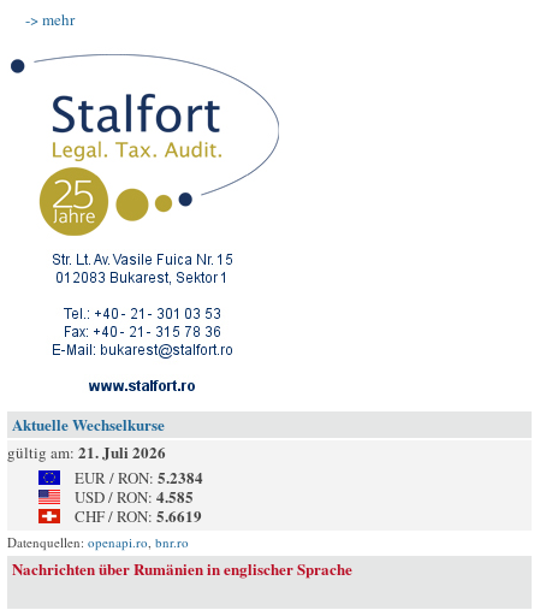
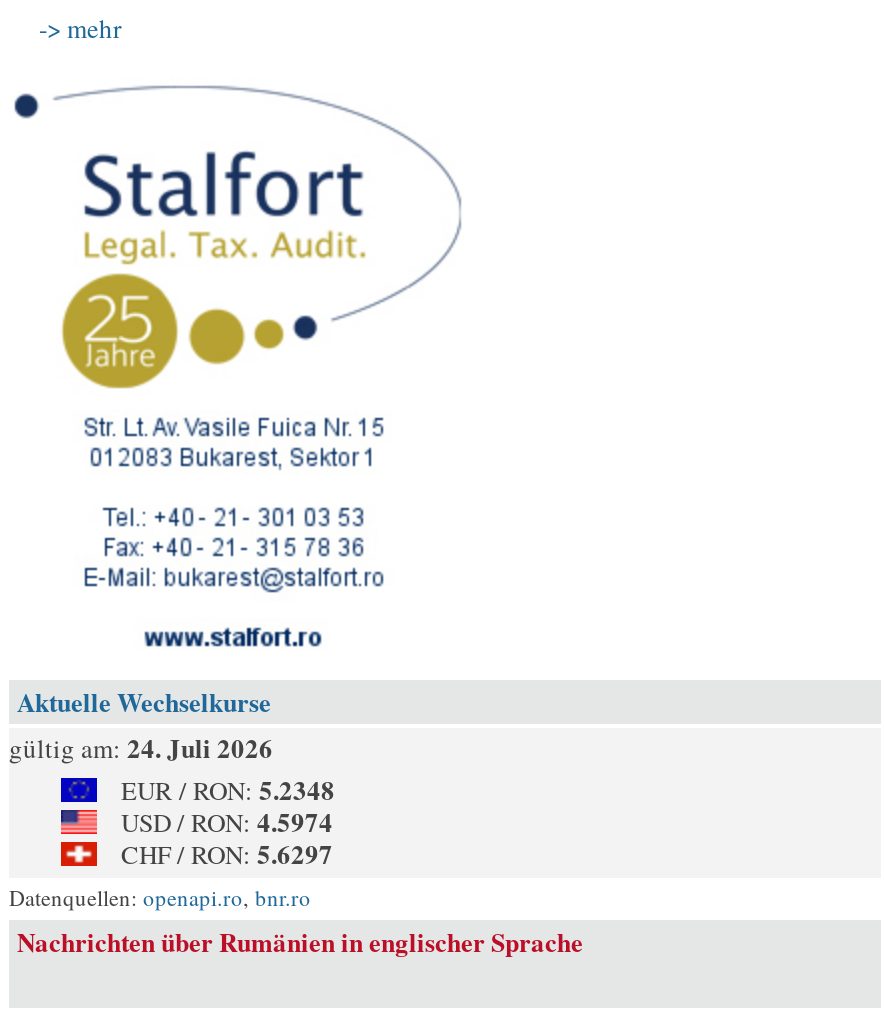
- gültig am: 21. Juli 2026
+ gültig am: 24. Juli 2026

- EUR / RON: 5.2384
+ EUR / RON: 5.2348

- USD / RON: 4.585
+ USD / RON: 4.5974

- CHF / RON: 5.6619
+ CHF / RON: 5.6297
